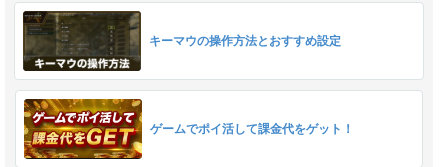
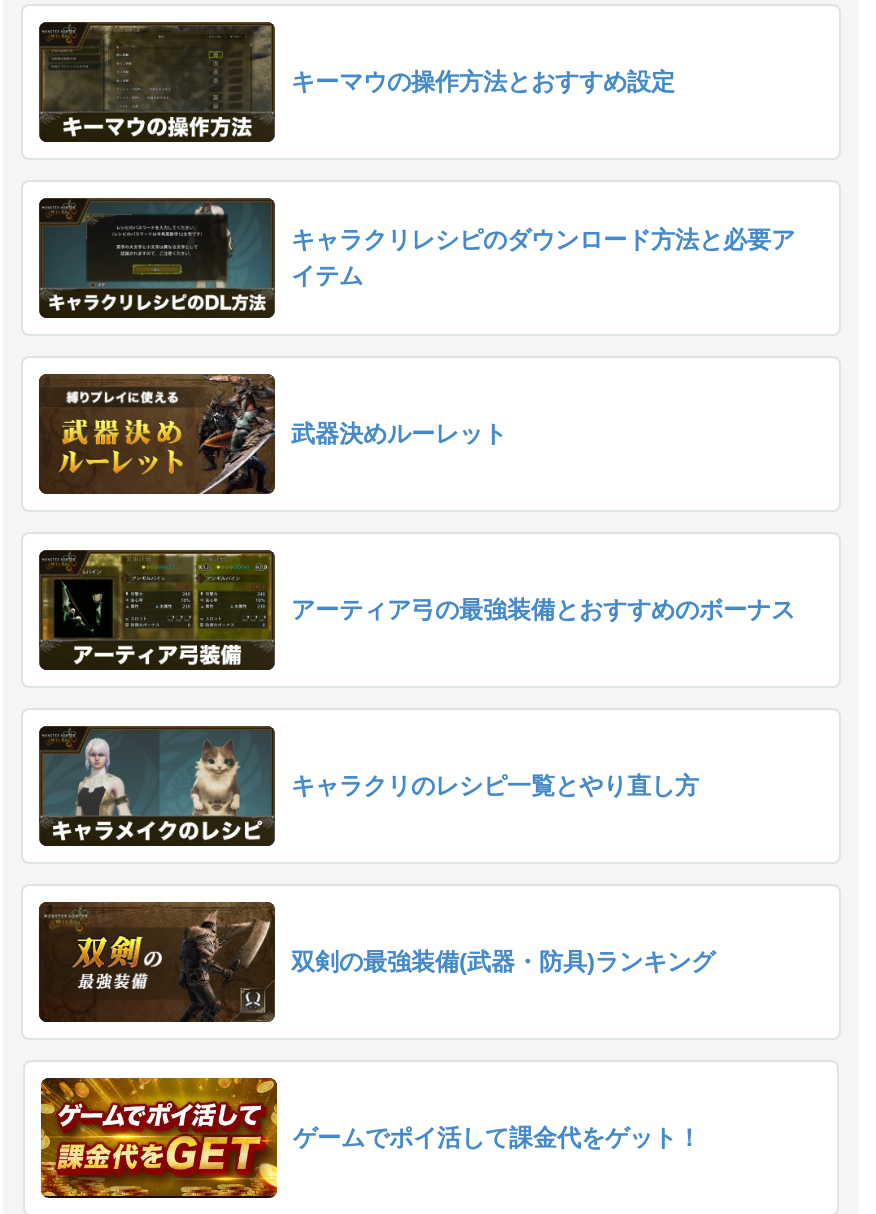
+ [image]
+ キャラクリレシピのダウンロード方法と必要ア
+ イテム

+ [image]
+ 武器決めルーレット

+ [image]
+ アーティア弓の最強装備とおすすめのボーナス

+ [image]
+ キャラクリのレシピ一覧とやり直し方

+ [image]
+ 双剣の最強装備(武器・防具)ランキング
